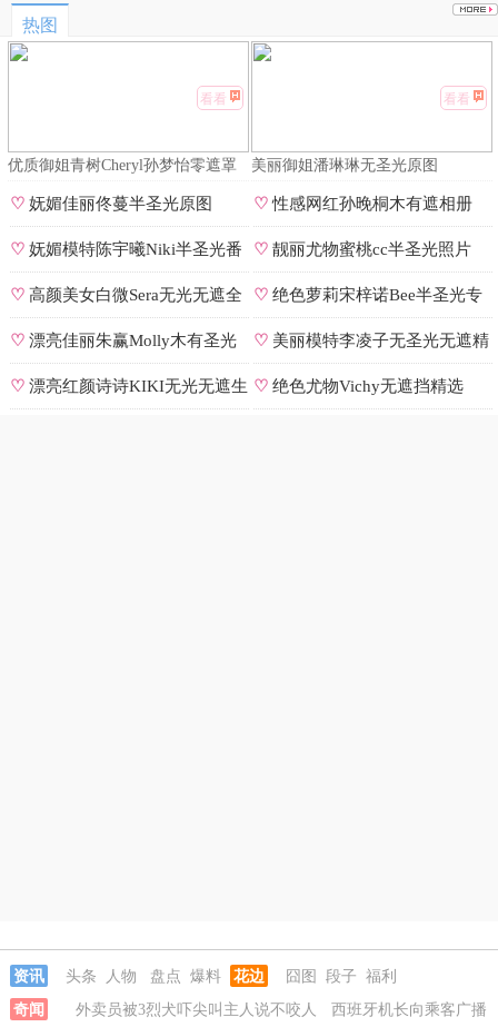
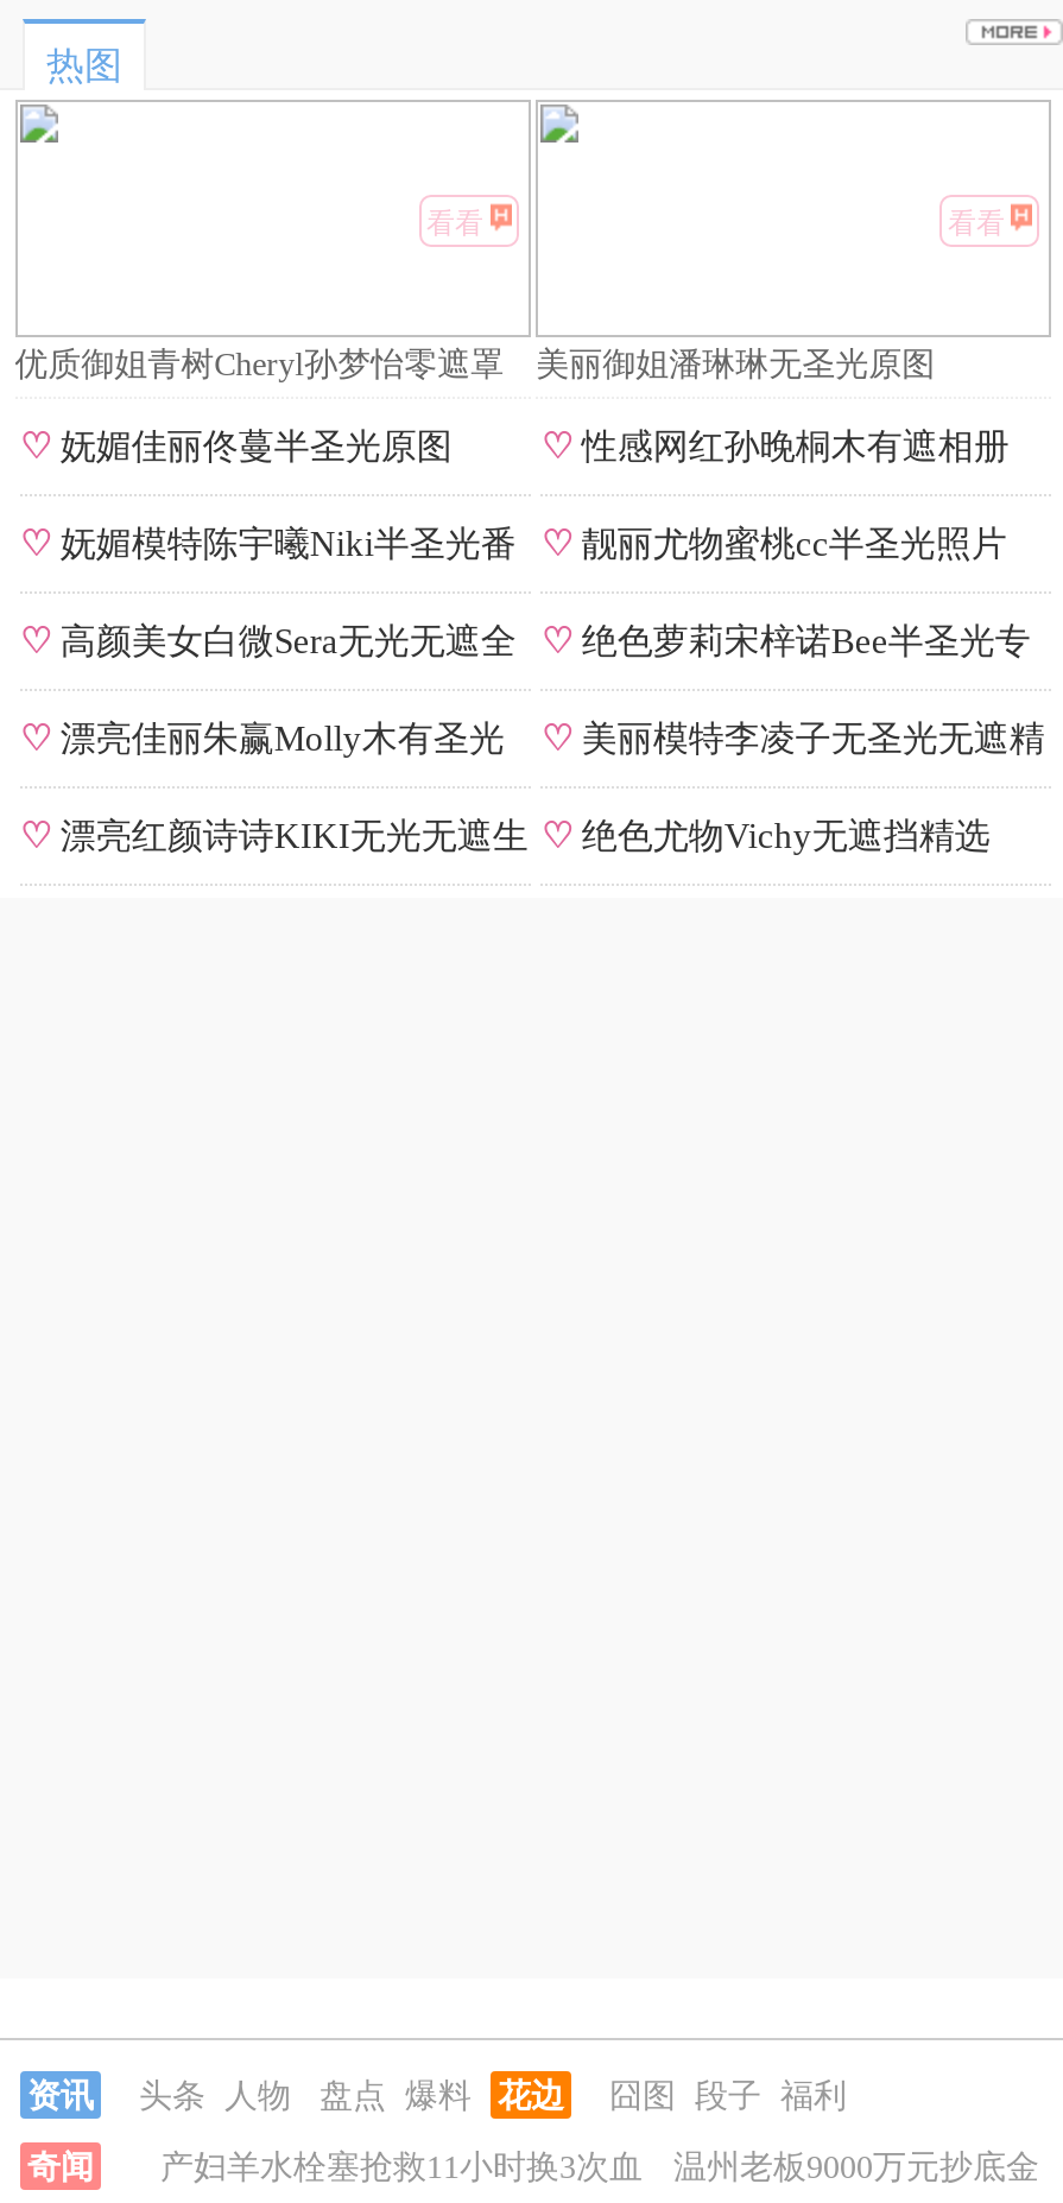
- 外卖员被3烈犬吓尖叫主人说不咬人
- 西班牙机长向乘客广播
+ 产妇羊水栓塞抢救11小时换3次血
+ 温州老板9000万元抄底金
